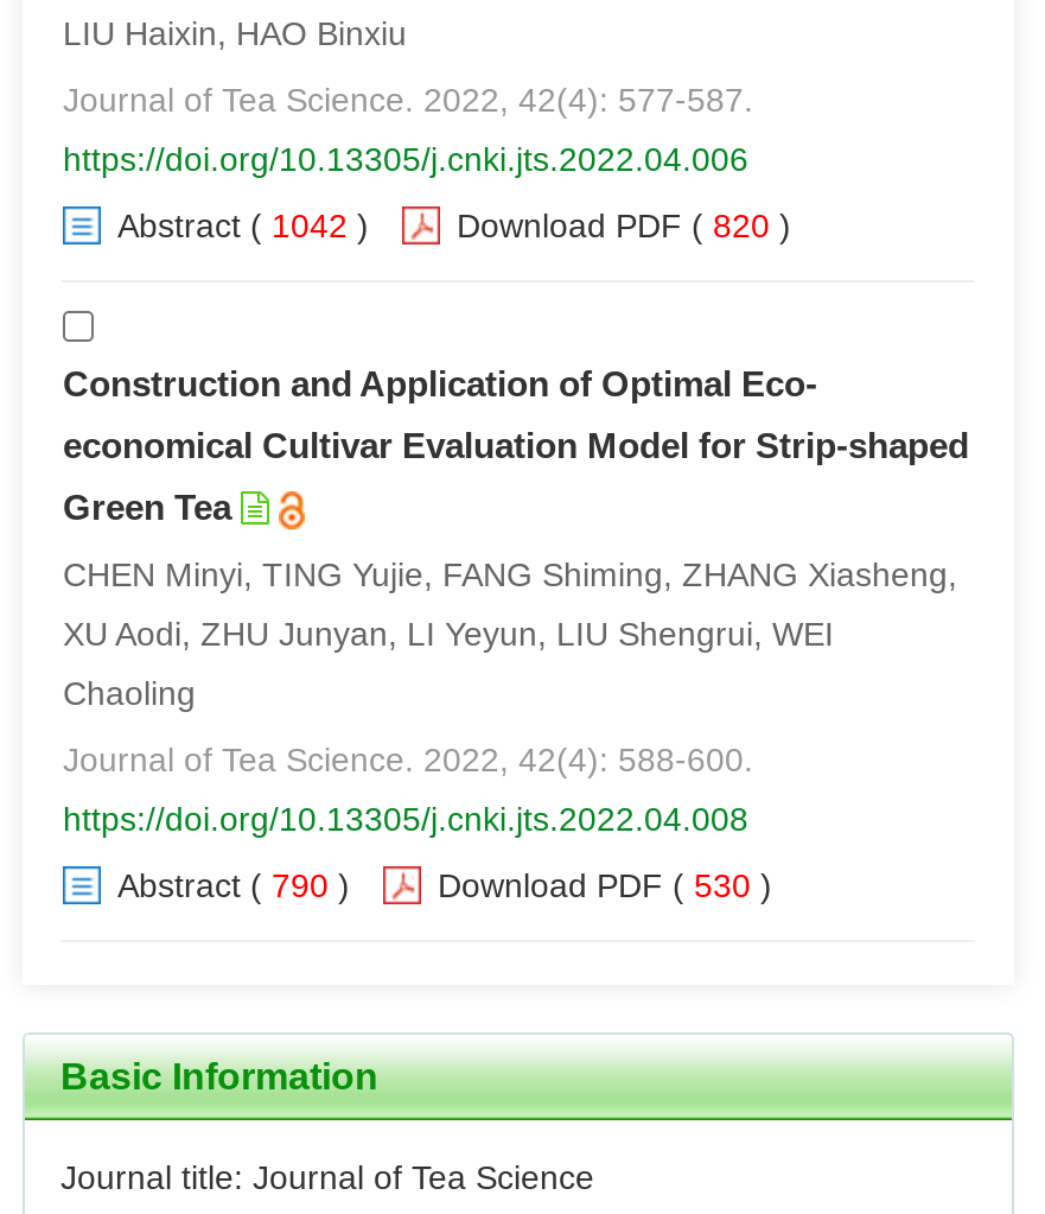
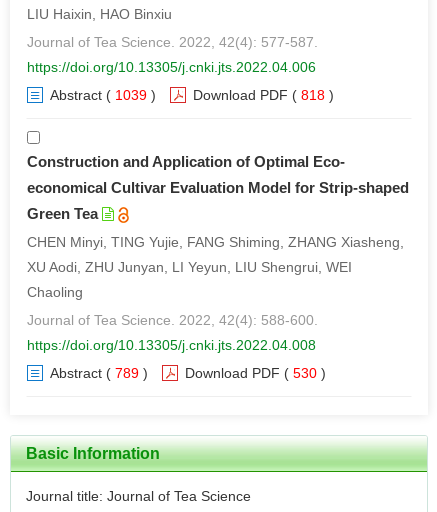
- Abstract ( 1042)
+ Abstract ( 1039)

- Download PDF ( 820)
+ Download PDF ( 818)

- Abstract ( 790)
+ Abstract ( 789)
